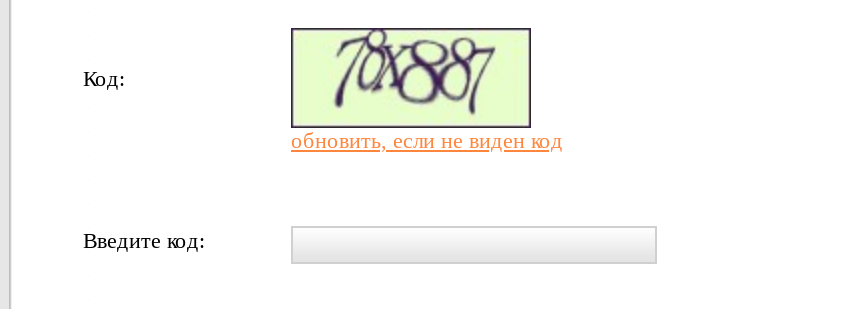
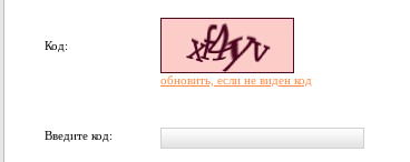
- [image]
+ [image]
